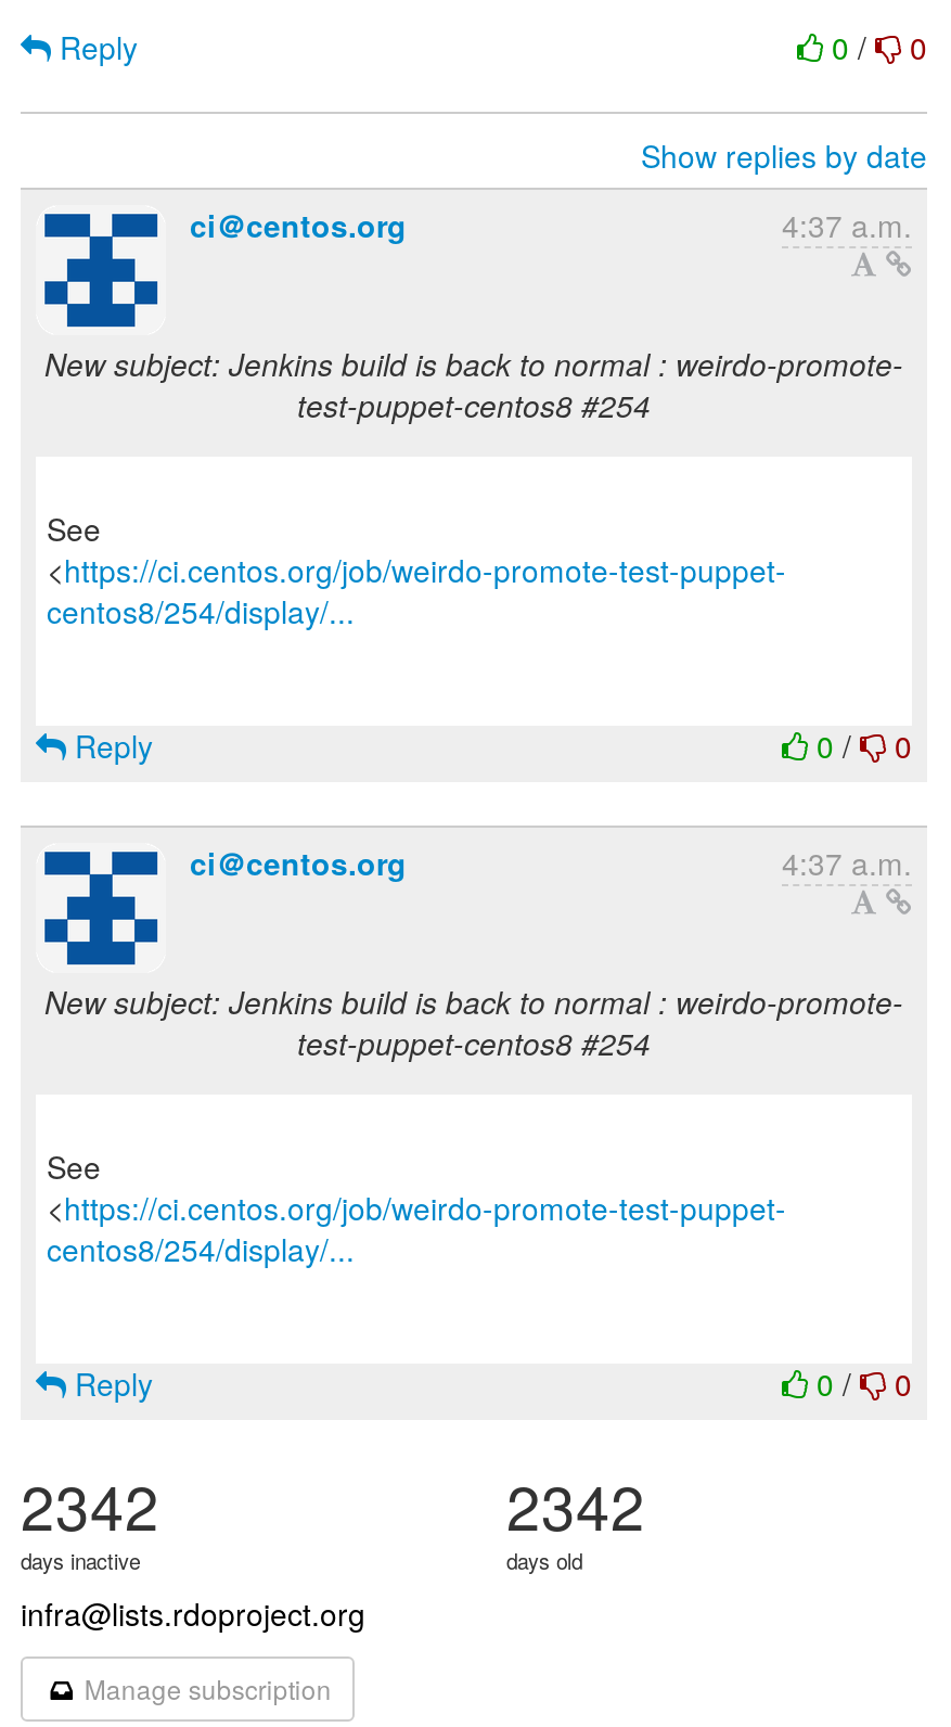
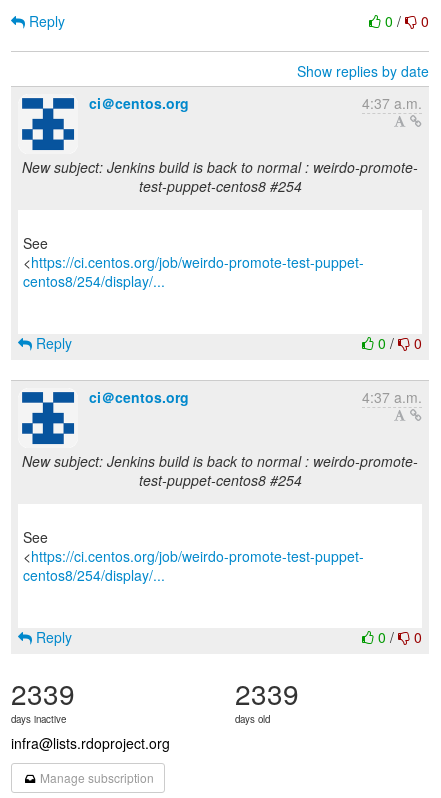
- 2342
+ 2339

- 2342
+ 2339
